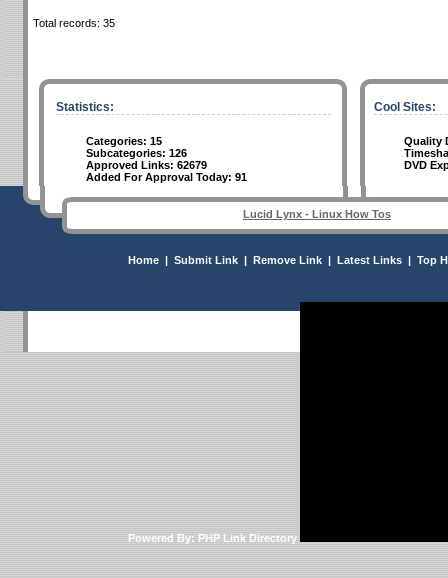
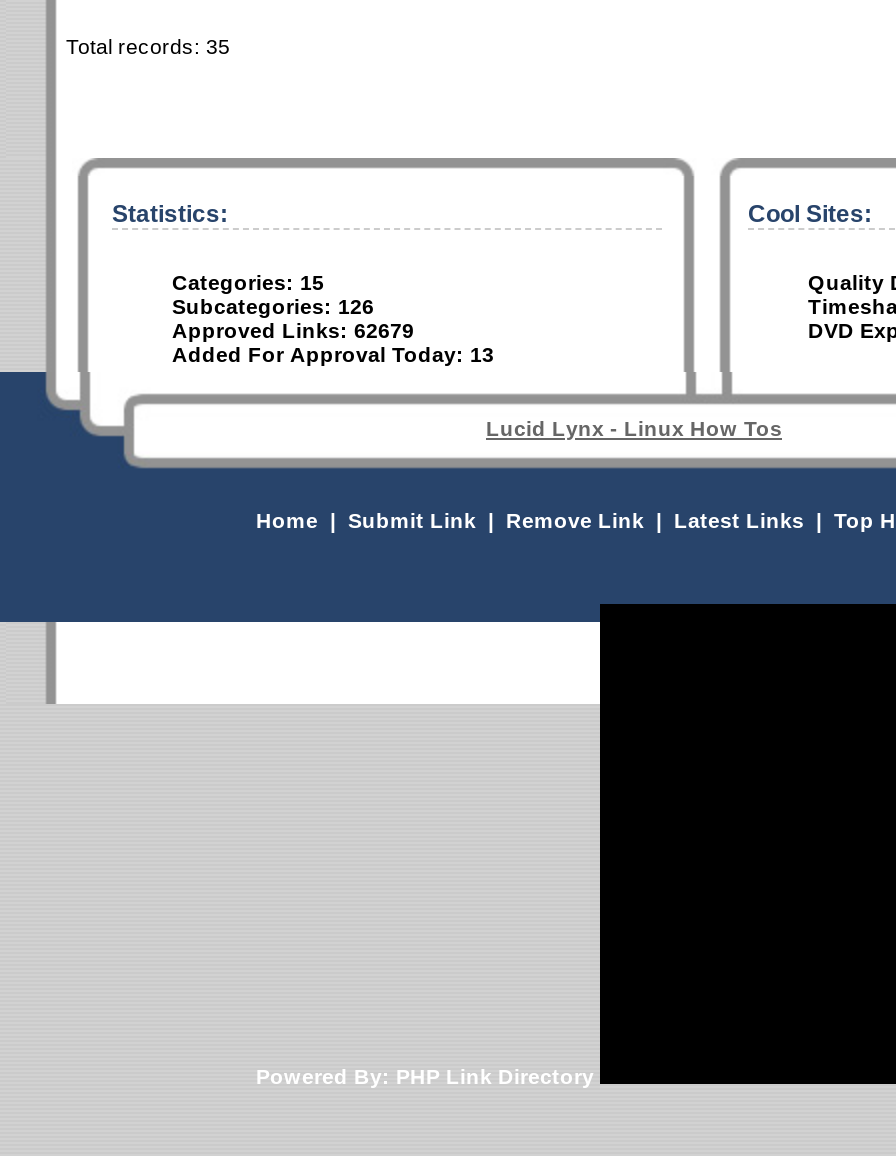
- Added For Approval Today: 91
+ Added For Approval Today: 13
